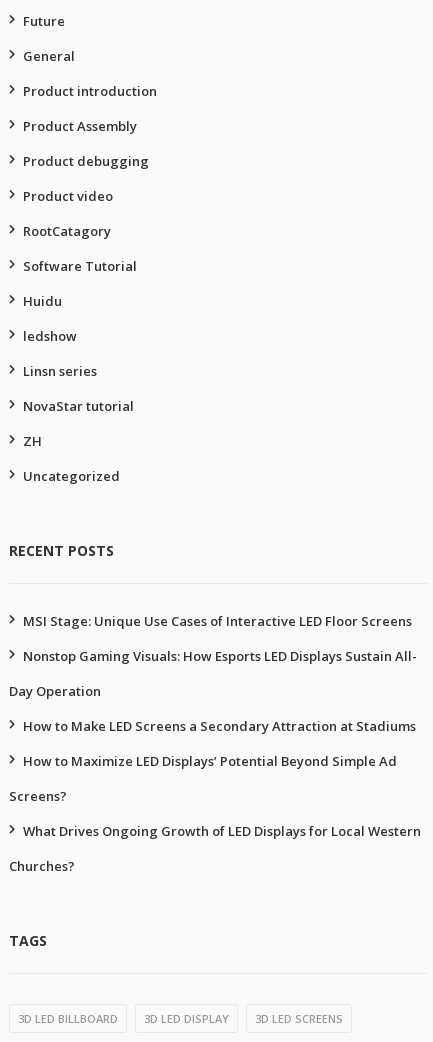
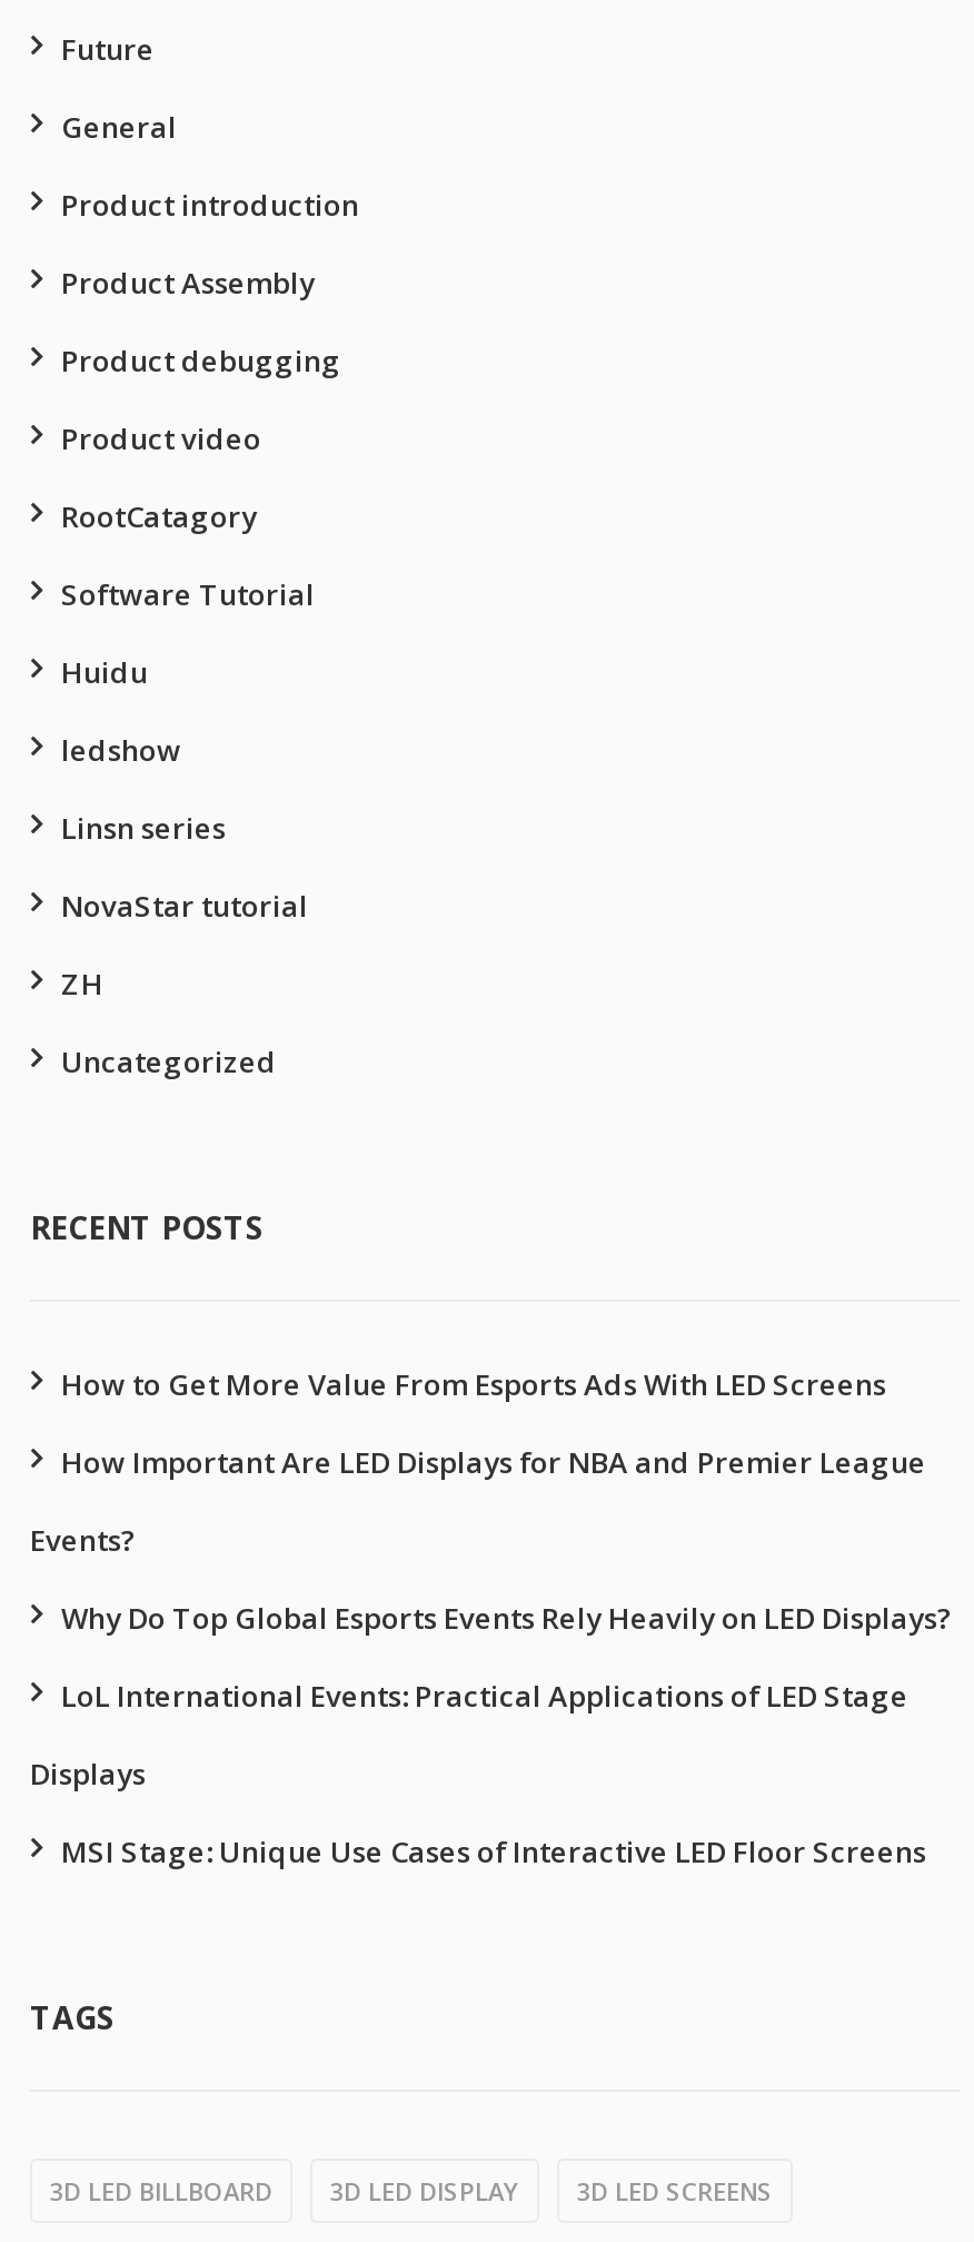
+ How to Get More Value From Esports Ads With LED Screens
+ How Important Are LED Displays for NBA and Premier League
+ Events?
+ Why Do Top Global Esports Events Rely Heavily on LED Displays?
+ LoL International Events: Practical Applications of LED Stage
+ Displays

moved down: MSI Stage: Unique Use Cases of Interactive LED Floor Screens

- Nonstop Gaming Visuals: How Esports LED Displays Sustain All-
- Day Operation
- How to Make LED Screens a Secondary Attraction at Stadiums
- How to Maximize LED Displays’ Potential Beyond Simple Ad
- Screens?
- What Drives Ongoing Growth of LED Displays for Local Western
- Churches?
